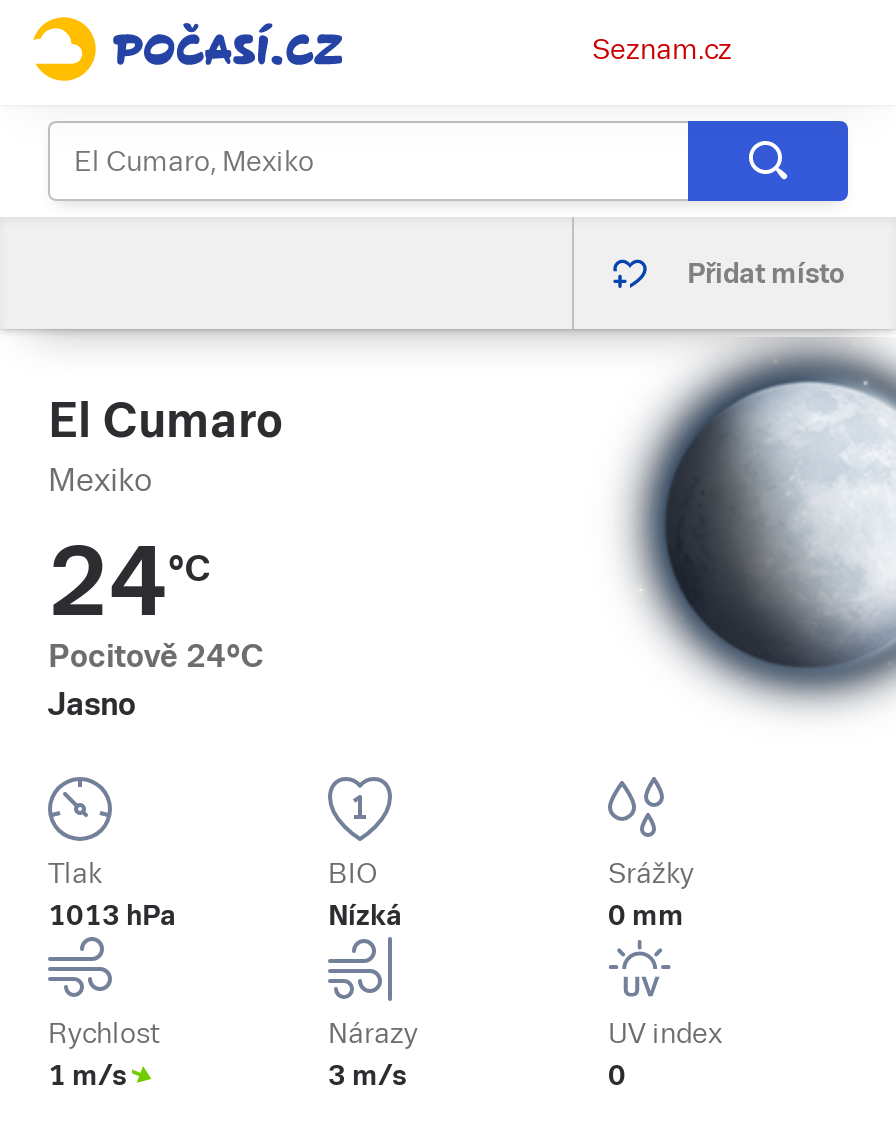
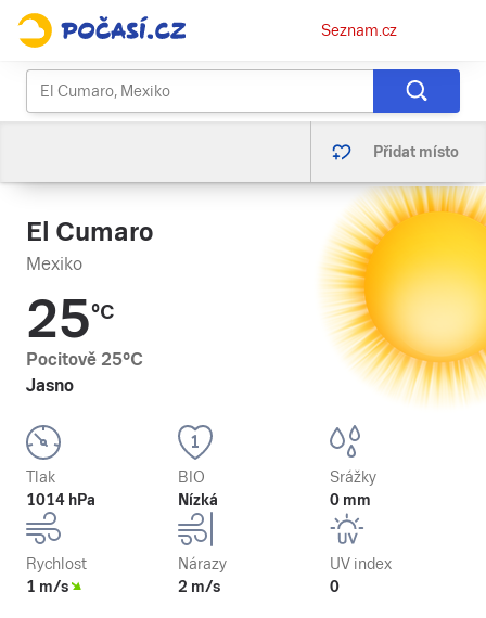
- [image]
+ [image]

- 24°C
+ 25°C

- Pocitově 24°C
+ Pocitově 25°C

- 1013 hPa
+ 1014 hPa

- 3 m/s
+ 2 m/s
